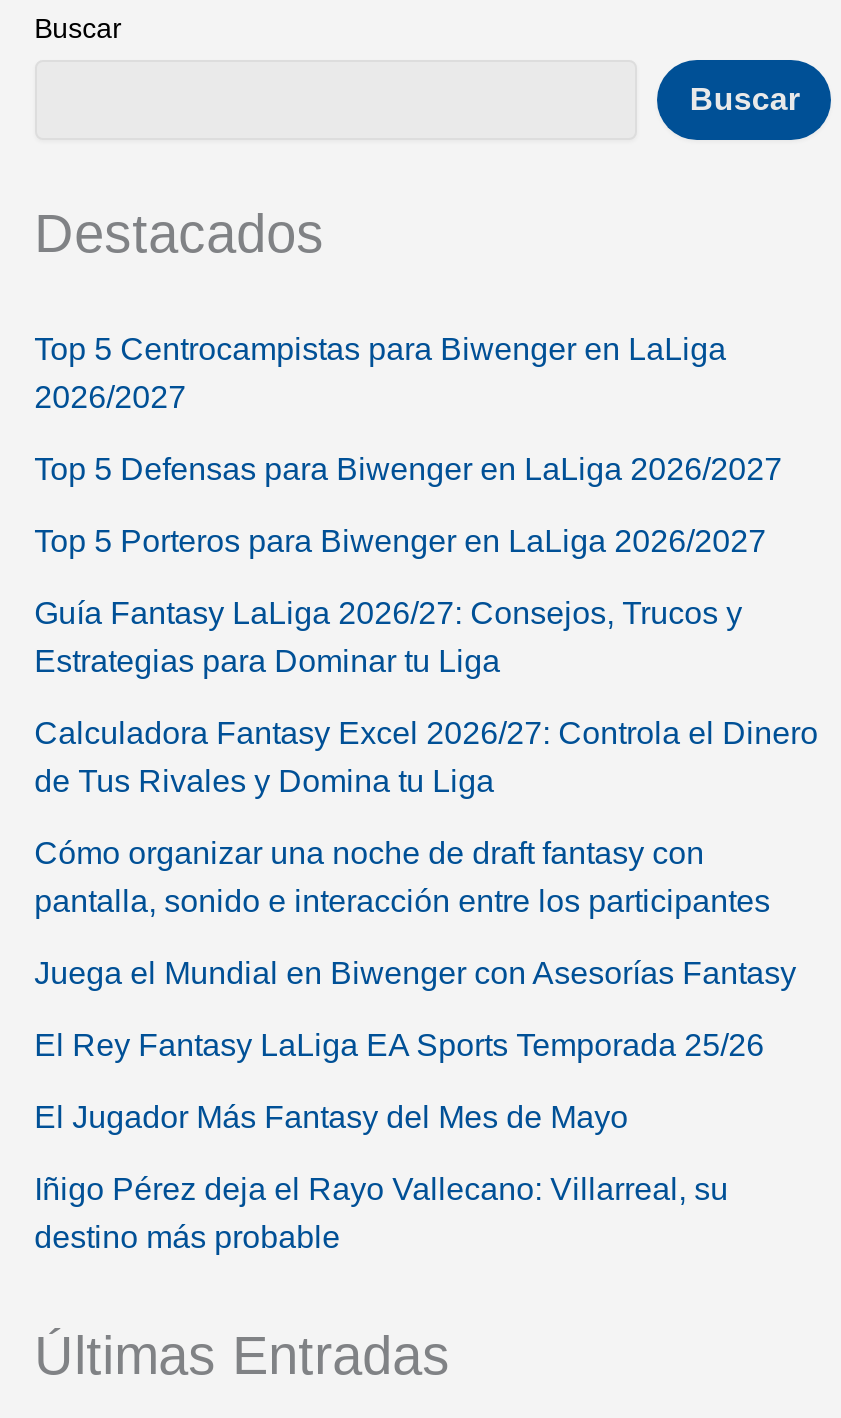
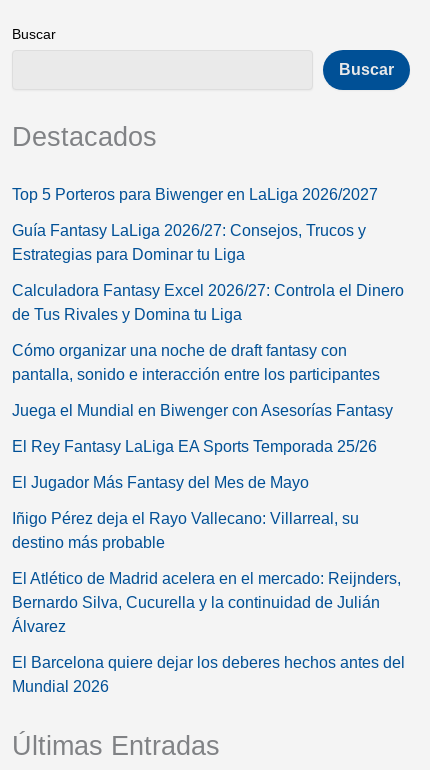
- Top 5 Centrocampistas para Biwenger en LaLiga
- 2026/2027
- Top 5 Defensas para Biwenger en LaLiga 2026/2027

moved up: Top 5 Porteros para Biwenger en LaLiga 2026/2027 | Guía Fantasy LaLiga 2026/27: Consejos, Trucos y | Estrategias para Dominar tu Liga | ... | Iñigo Pérez deja el Rayo Vallecano: Villarreal, su | destino más probable

+ El Atlético de Madrid acelera en el mercado: Reijnders,
+ Bernardo Silva, Cucurella y la continuidad de Julián
+ Álvarez
+ El Barcelona quiere dejar los deberes hechos antes del
+ Mundial 2026
